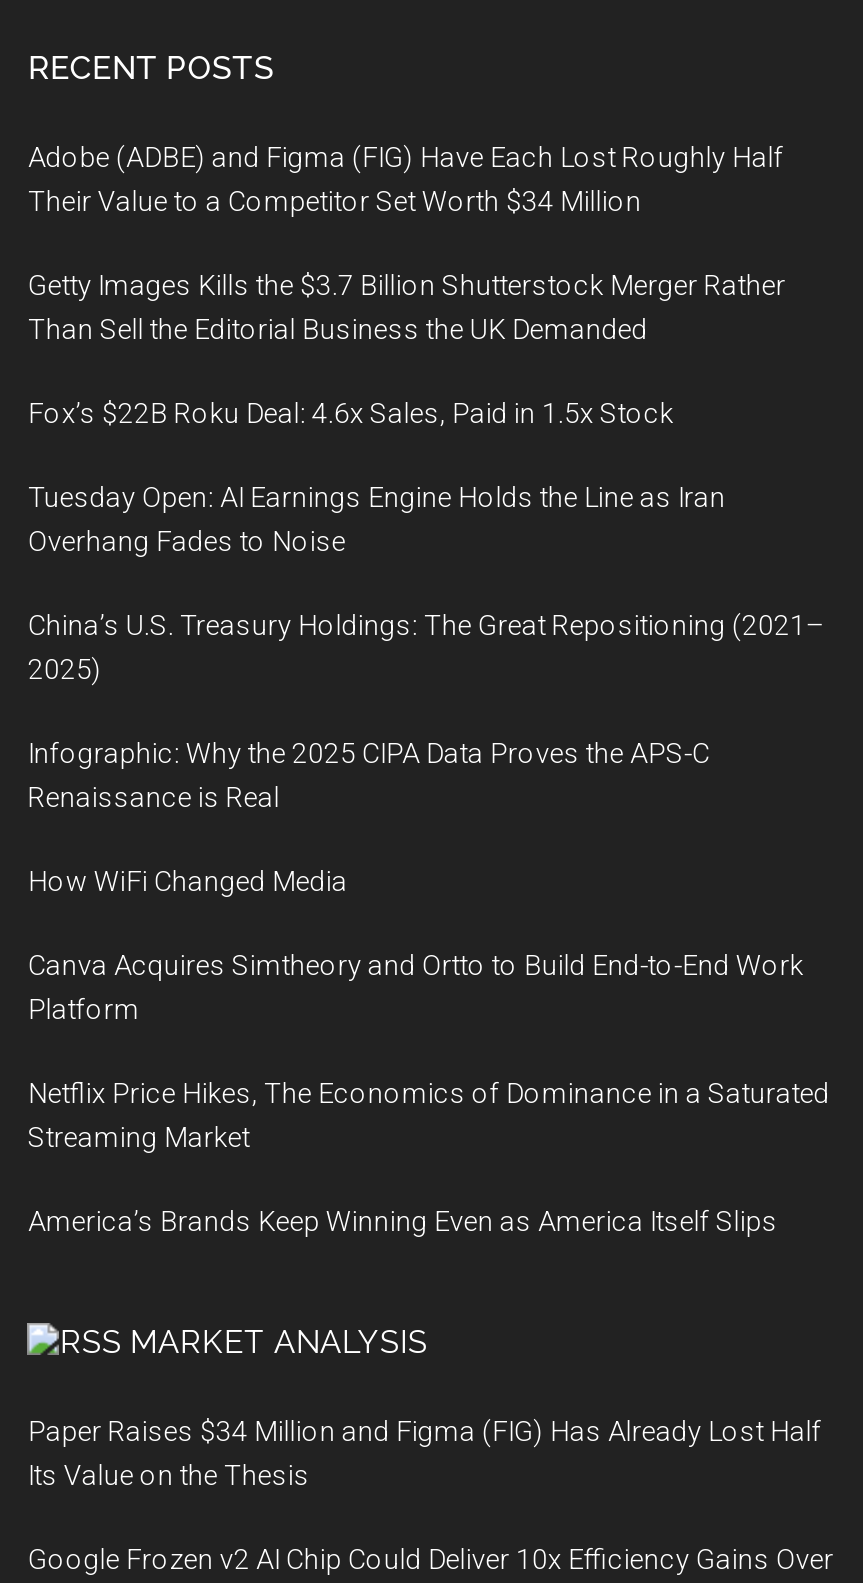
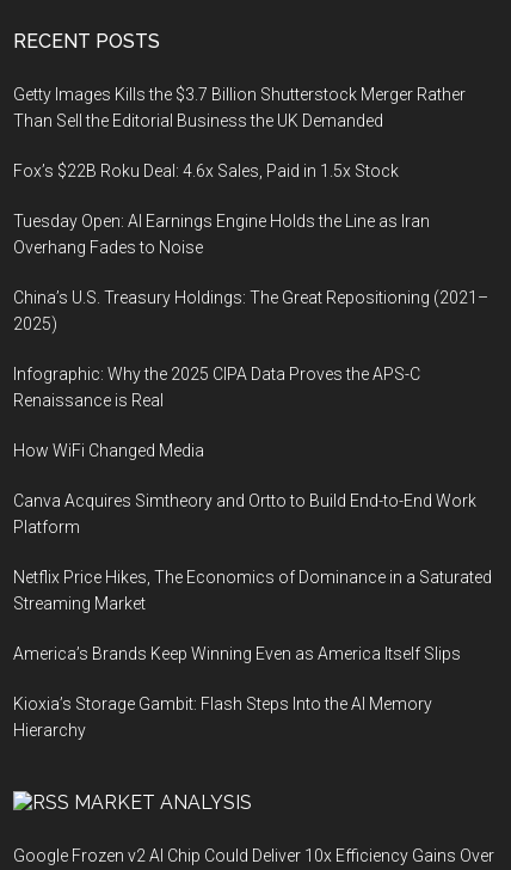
- Adobe (ADBE) and Figma (FIG) Have Each Lost Roughly Half
- Their Value to a Competitor Set Worth $34 Million

+ Kioxia’s Storage Gambit: Flash Steps Into the AI Memory
+ Hierarchy

- Paper Raises $34 Million and Figma (FIG) Has Already Lost Half
- Its Value on the Thesis
